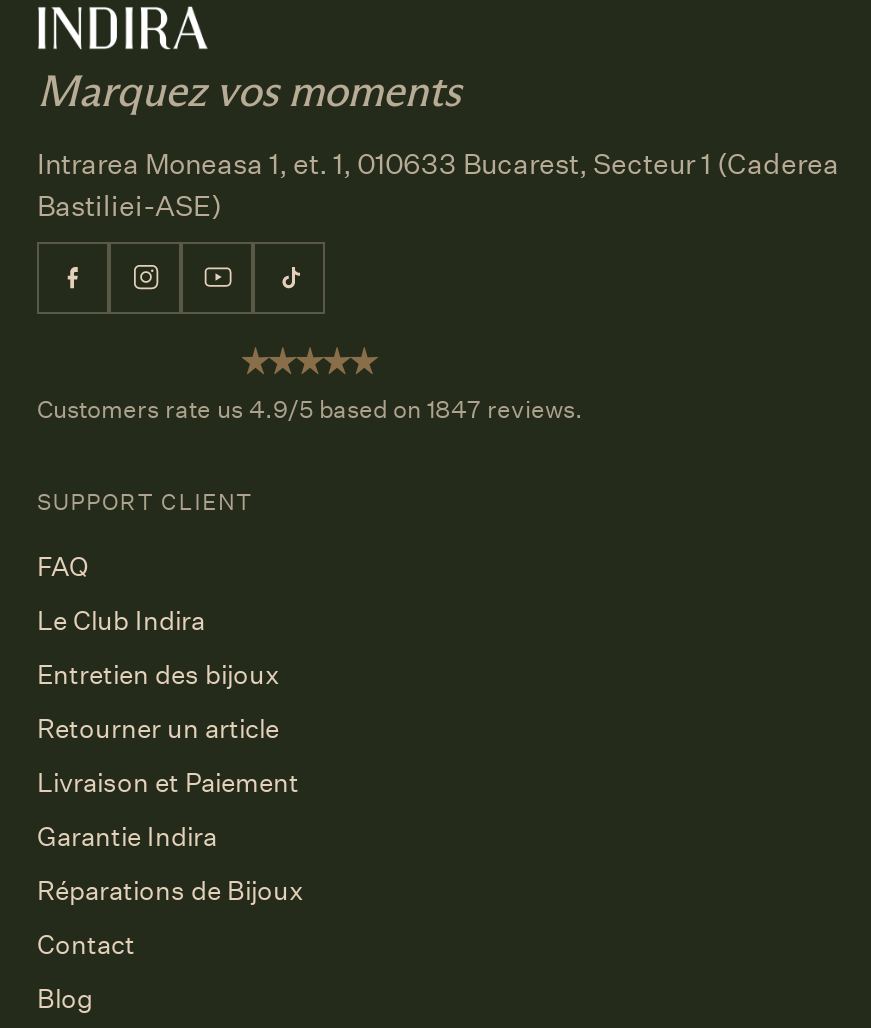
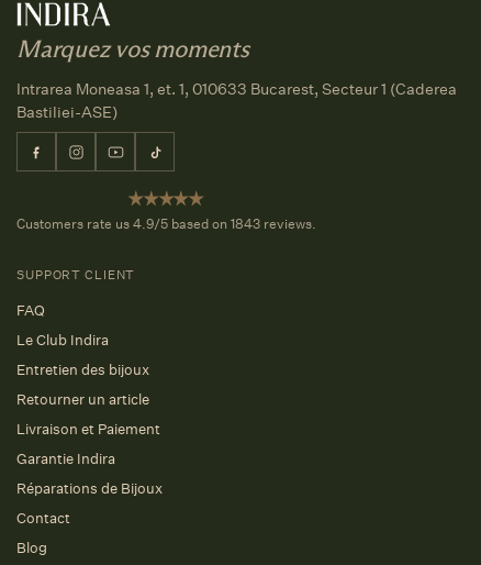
- Customers rate us 4.9/5 based on 1847 reviews.
+ Customers rate us 4.9/5 based on 1843 reviews.
